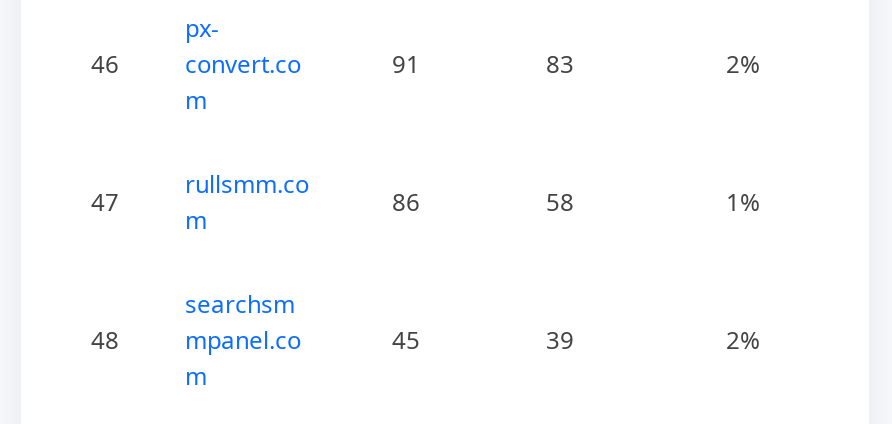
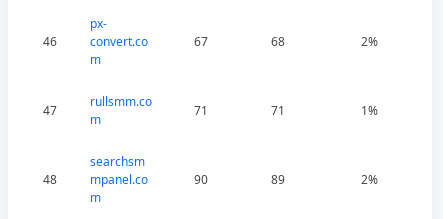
- 91
+ 67

- 83
+ 68

- 86
+ 71

- 58
+ 71

- 45
+ 90

- 39
+ 89
